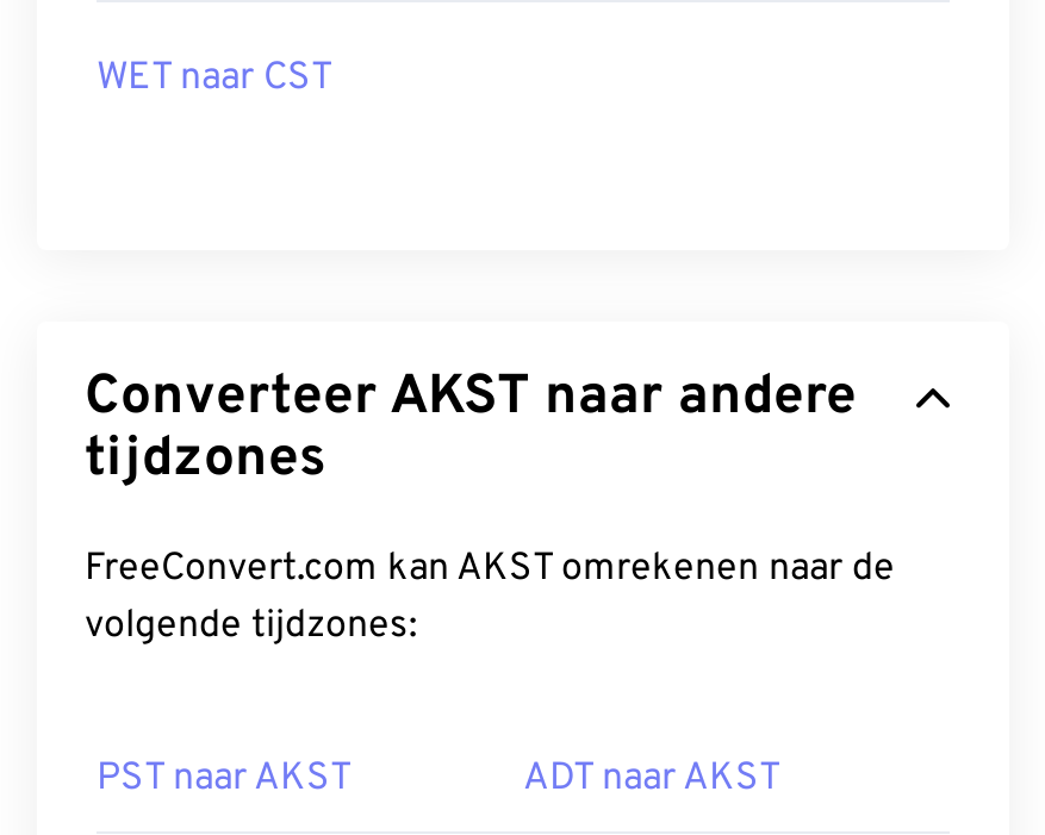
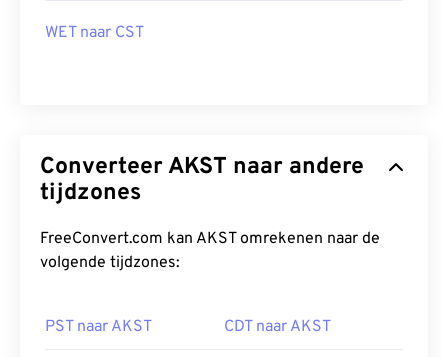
- ADT naar AKST
+ CDT naar AKST
